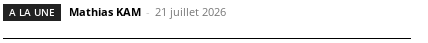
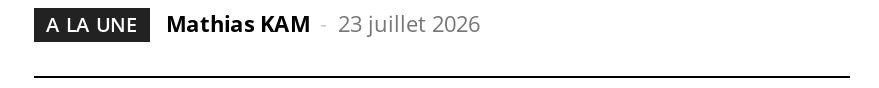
- Mathias KAM - 21 juillet 2026
+ Mathias KAM - 23 juillet 2026
